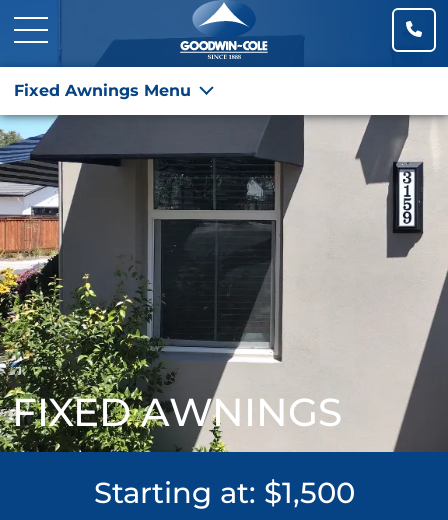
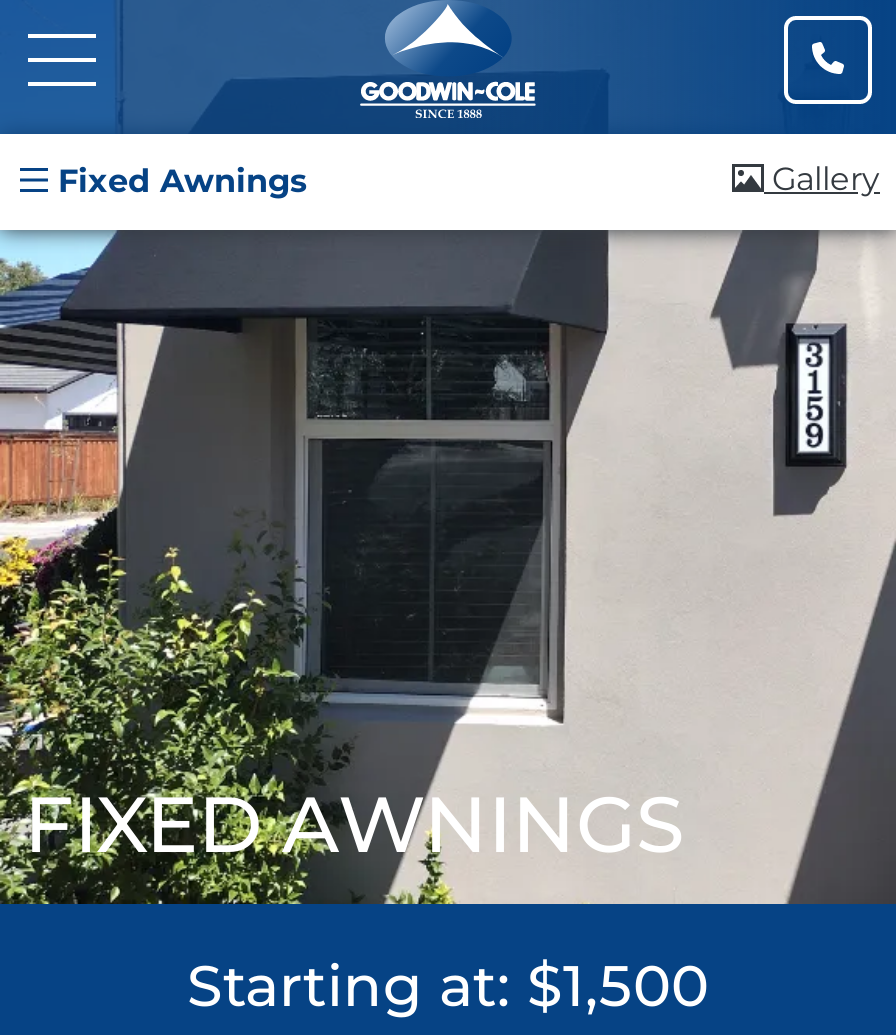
- Fixed Awnings Menu
+ Fixed Awnings
+ Gallery
